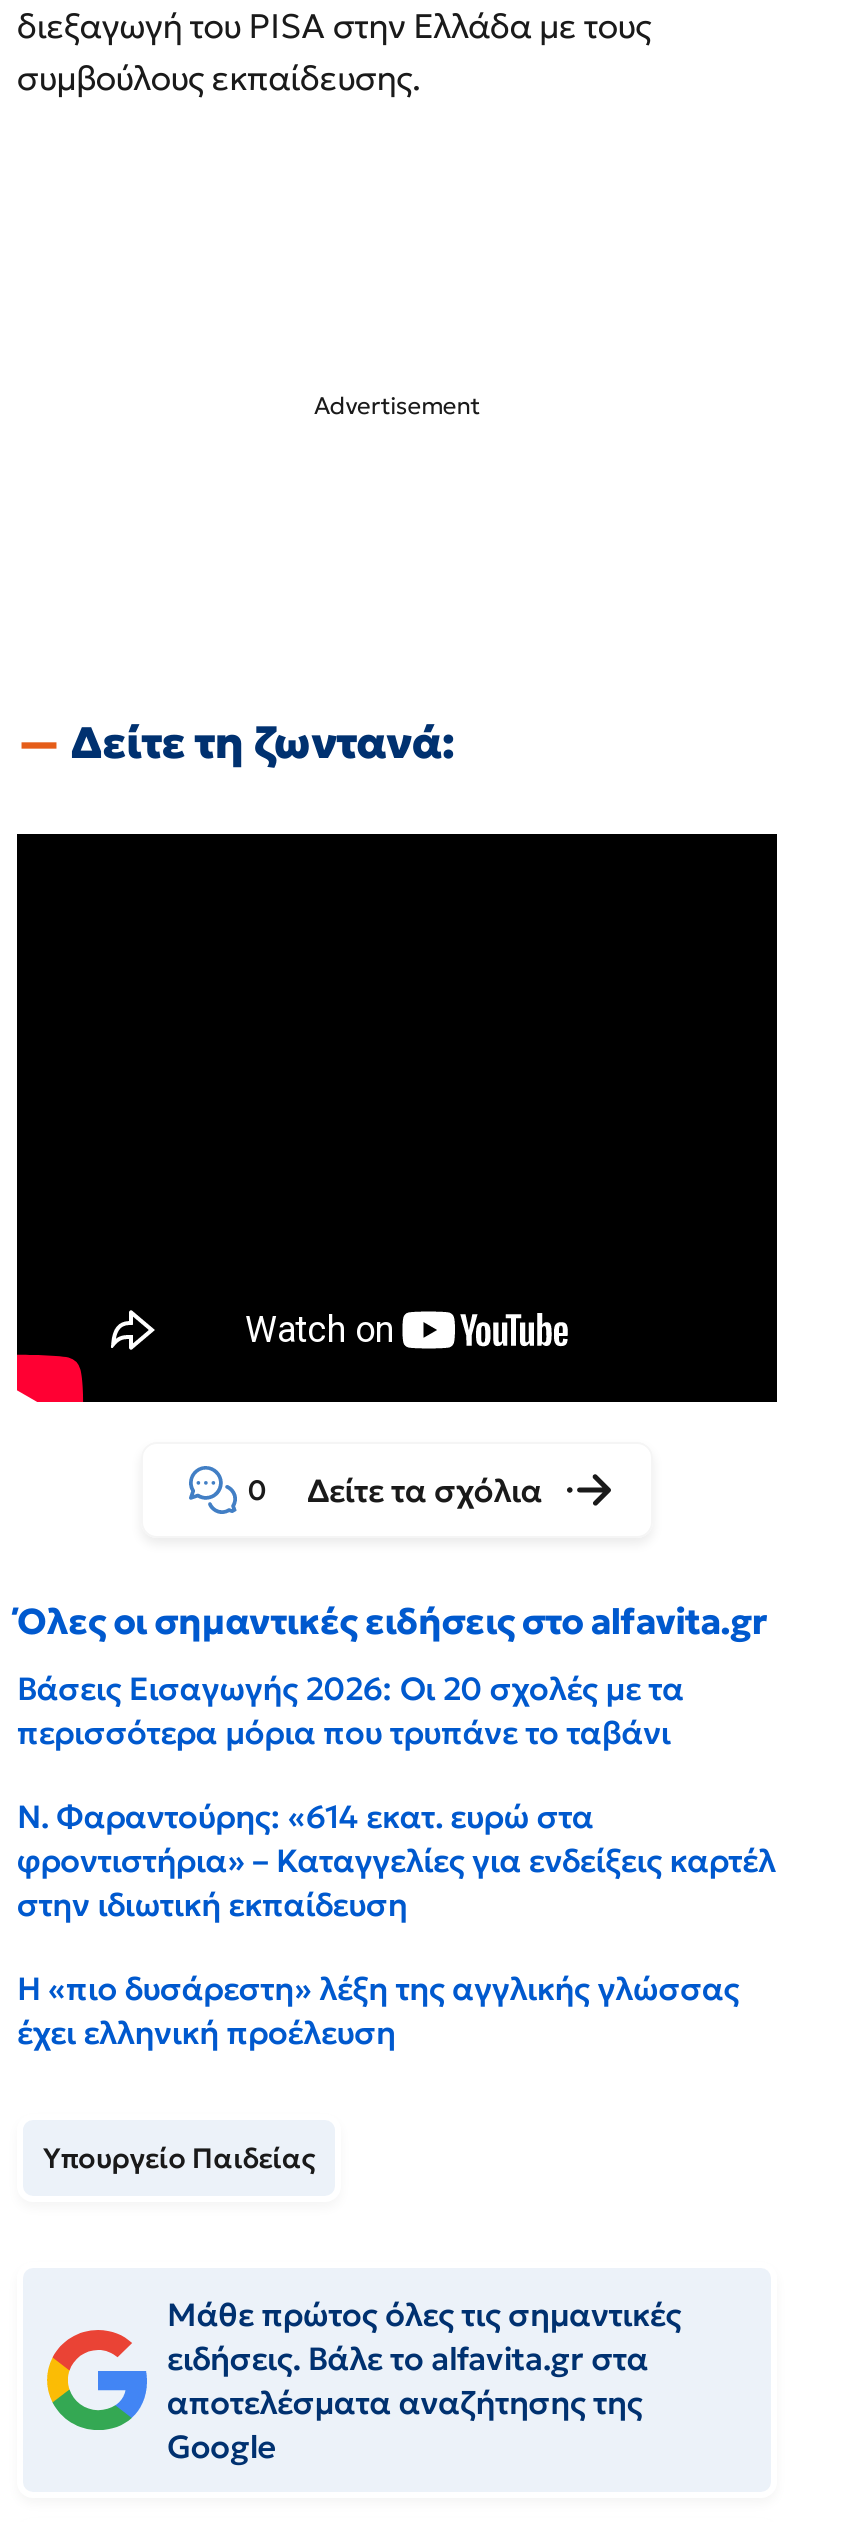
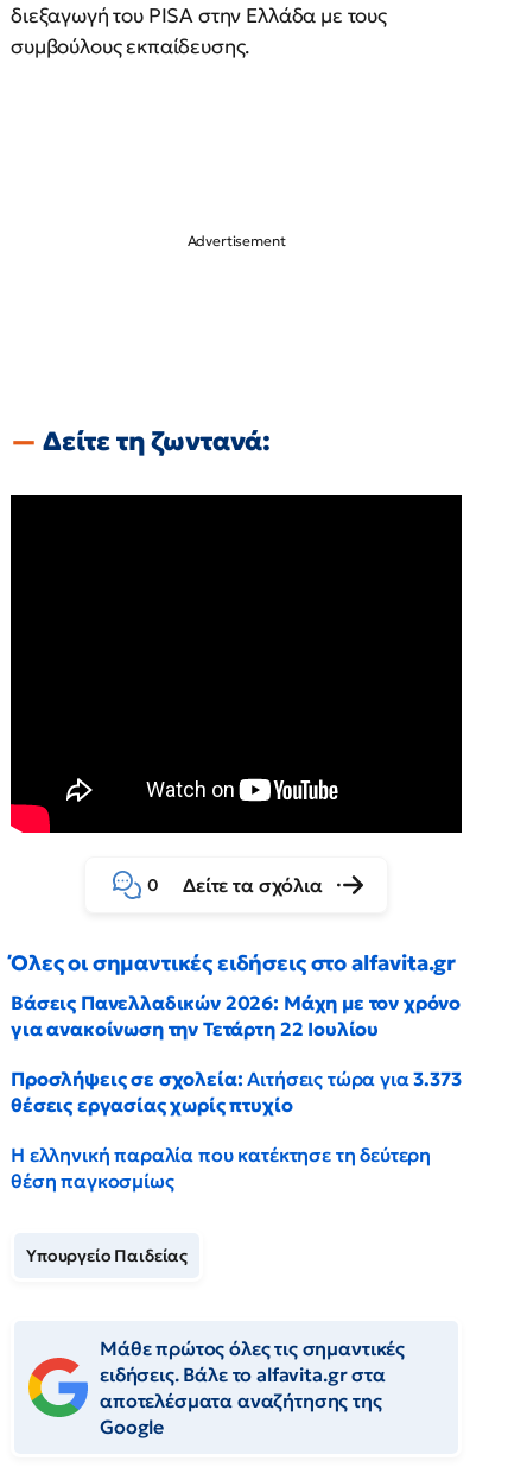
- Βάσεις Εισαγωγής 2026: Οι 20 σχολές με τα
- περισσότερα μόρια που τρυπάνε το ταβάνι
+ Βάσεις Πανελλαδικών 2026: Μάχη με τον χρόνο
+ για ανακοίνωση την Τετάρτη 22 Ιουλίου

- Ν. Φαραντούρης: «614 εκατ. ευρώ στα
- φροντιστήρια» – Καταγγελίες για ενδείξεις καρτέλ
- στην ιδιωτική εκπαίδευση
+ Προσλήψεις σε σχολεία: Αιτήσεις τώρα για 3.373
+ θέσεις εργασίας χωρίς πτυχίο

- Η «πιο δυσάρεστη» λέξη της αγγλικής γλώσσας
- έχει ελληνική προέλευση
+ Η ελληνική παραλία που κατέκτησε τη δεύτερη
+ θέση παγκοσμίως
